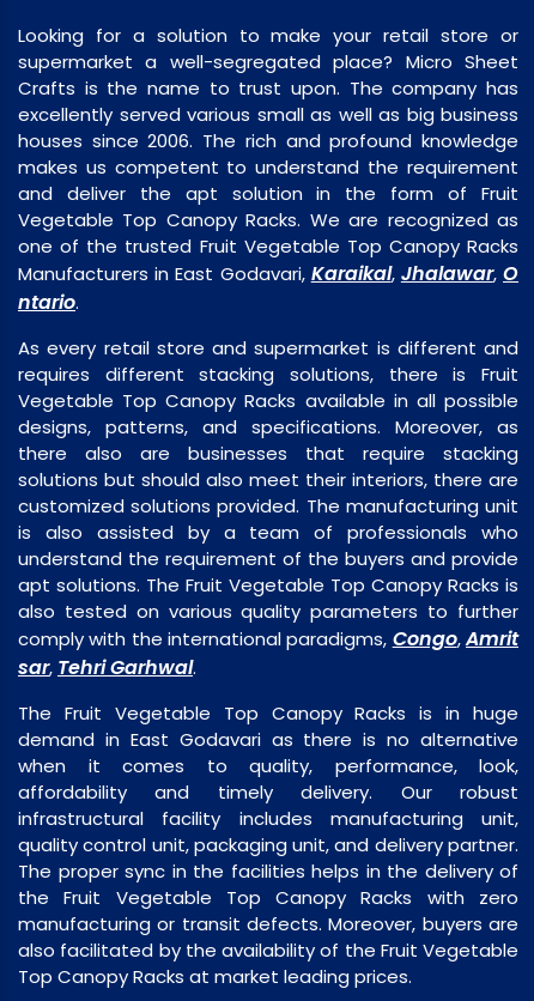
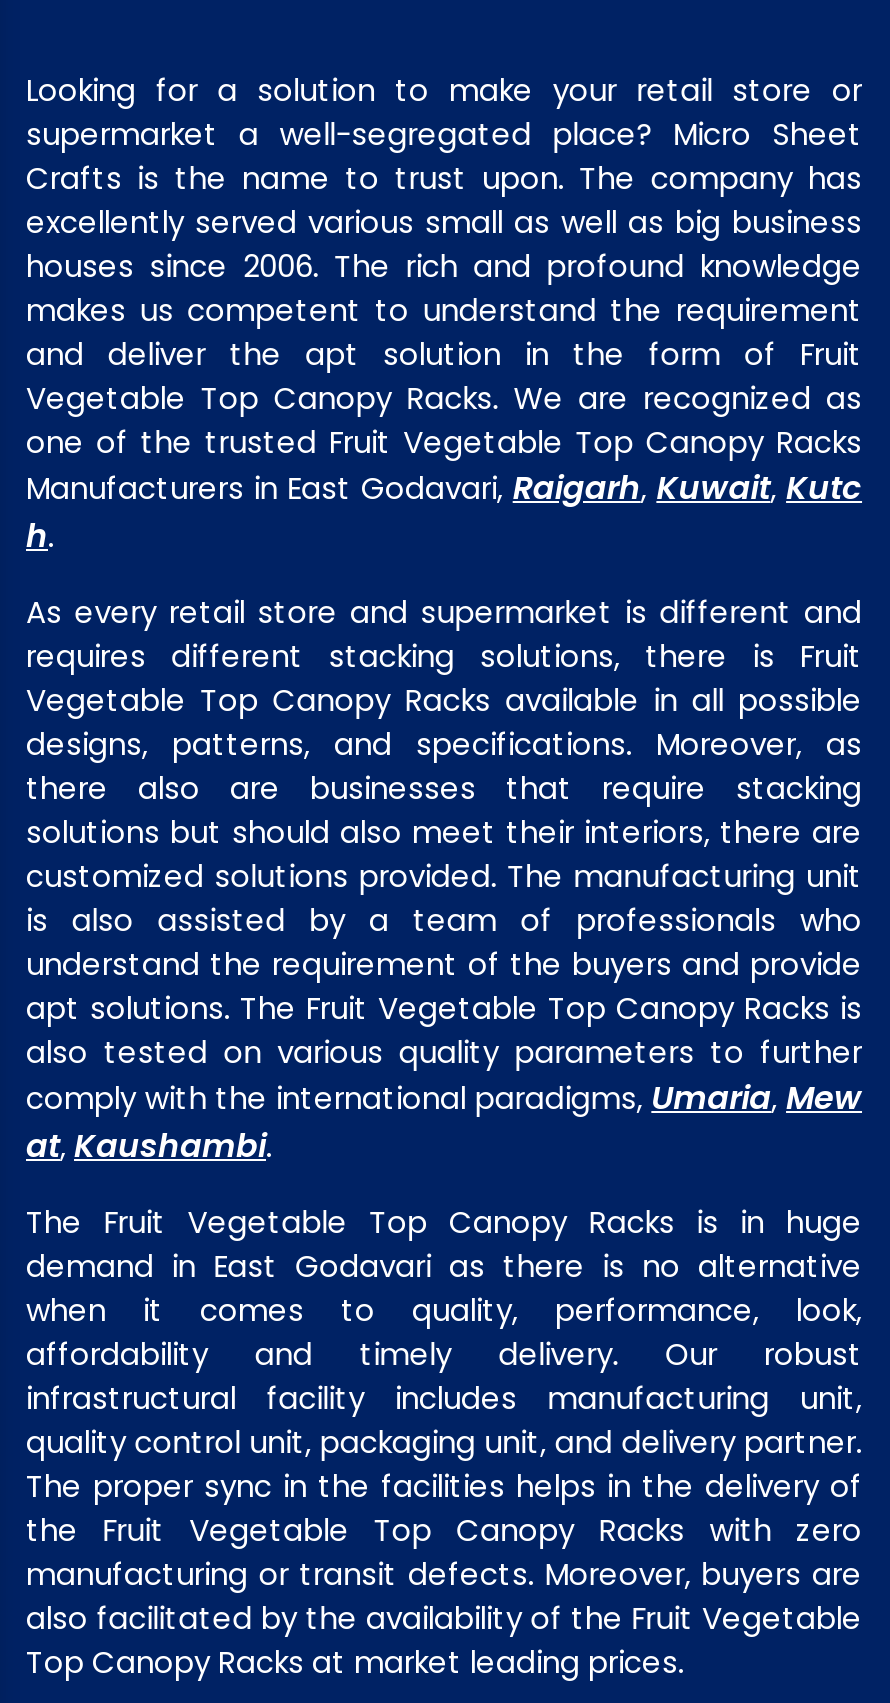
- Manufacturers in East Godavari, Karaikal, Jhalawar, O
- ntario.
+ Manufacturers in East Godavari, Raigarh, Kuwait, Kutc
+ h.

- comply with the international paradigms, Congo, Amrit
- sar, Tehri Garhwal.
+ comply with the international paradigms, Umaria, Mew
+ at, Kaushambi.
